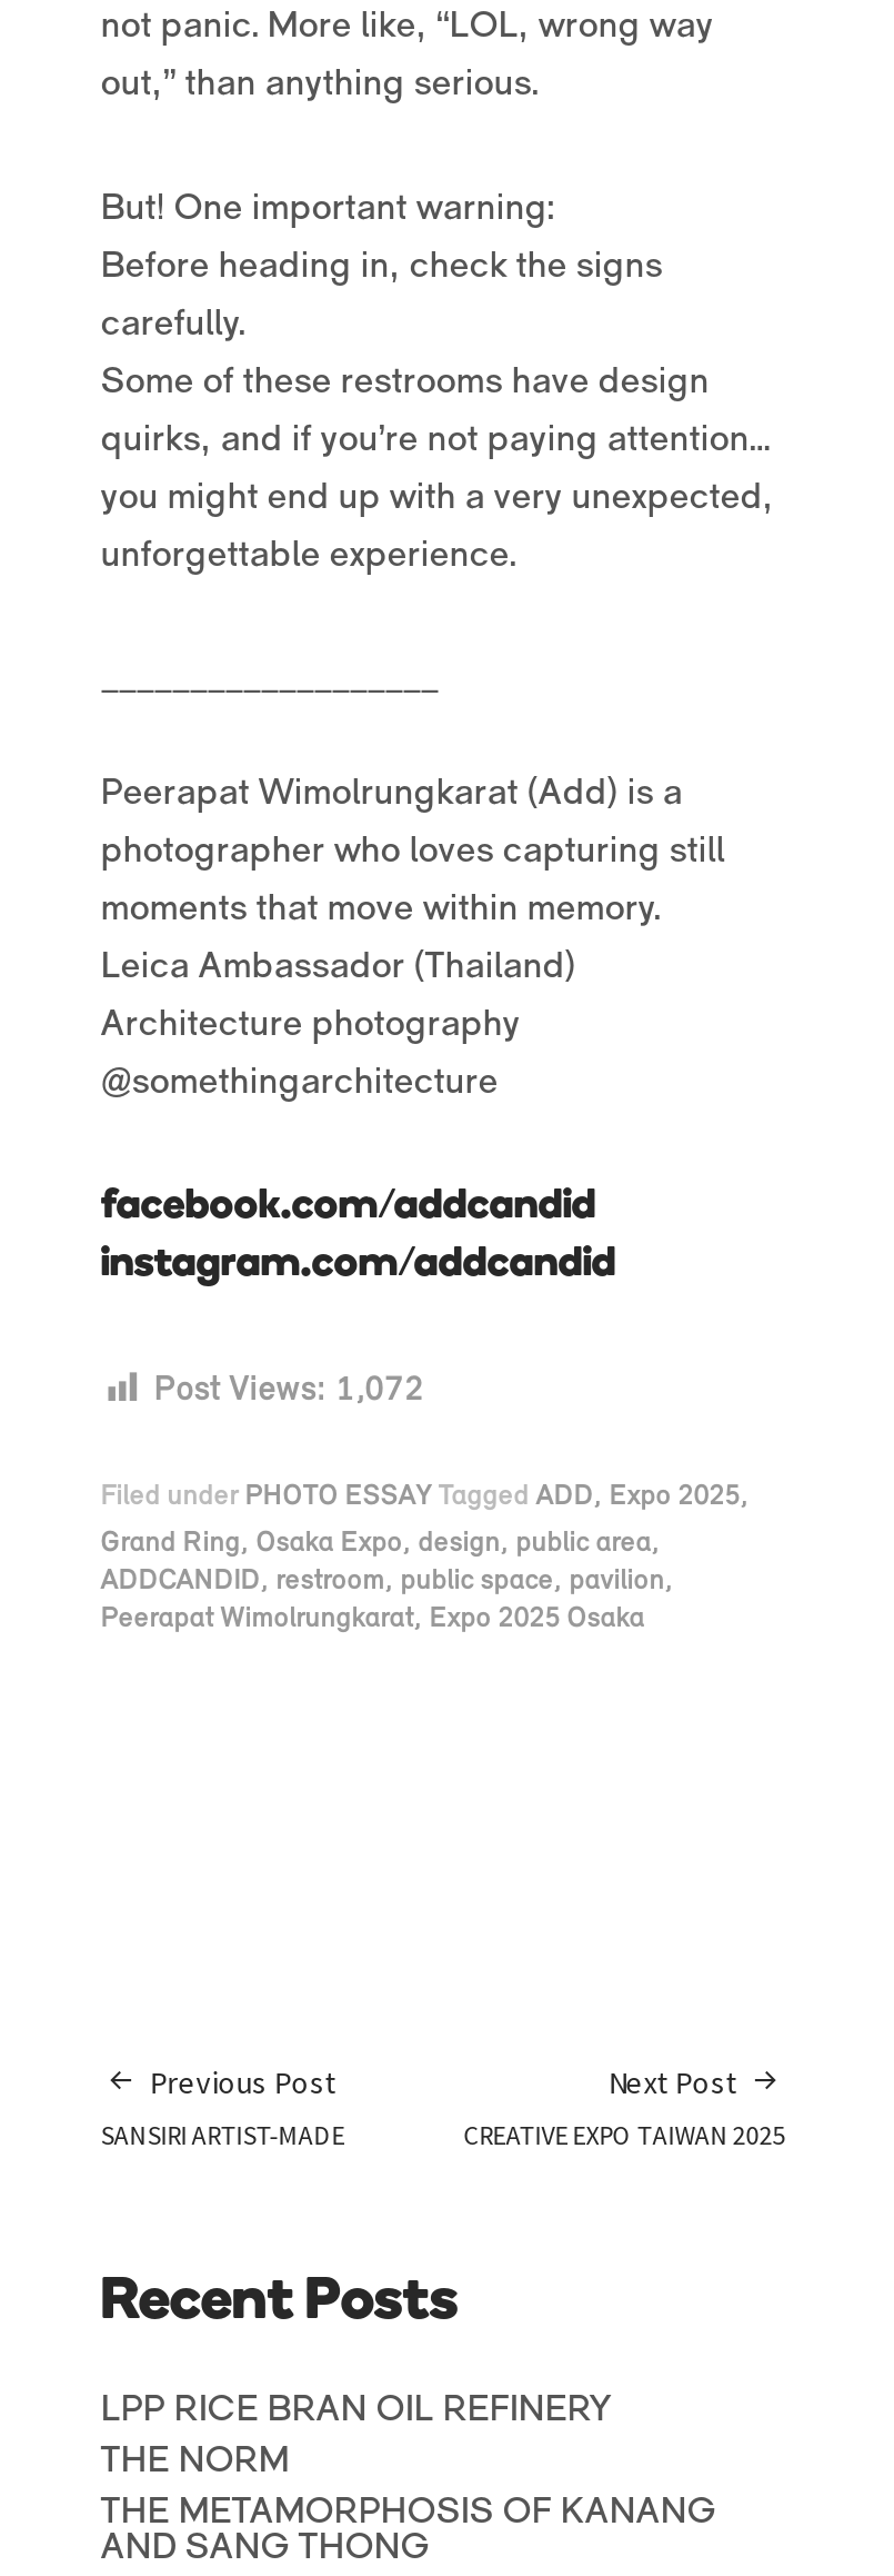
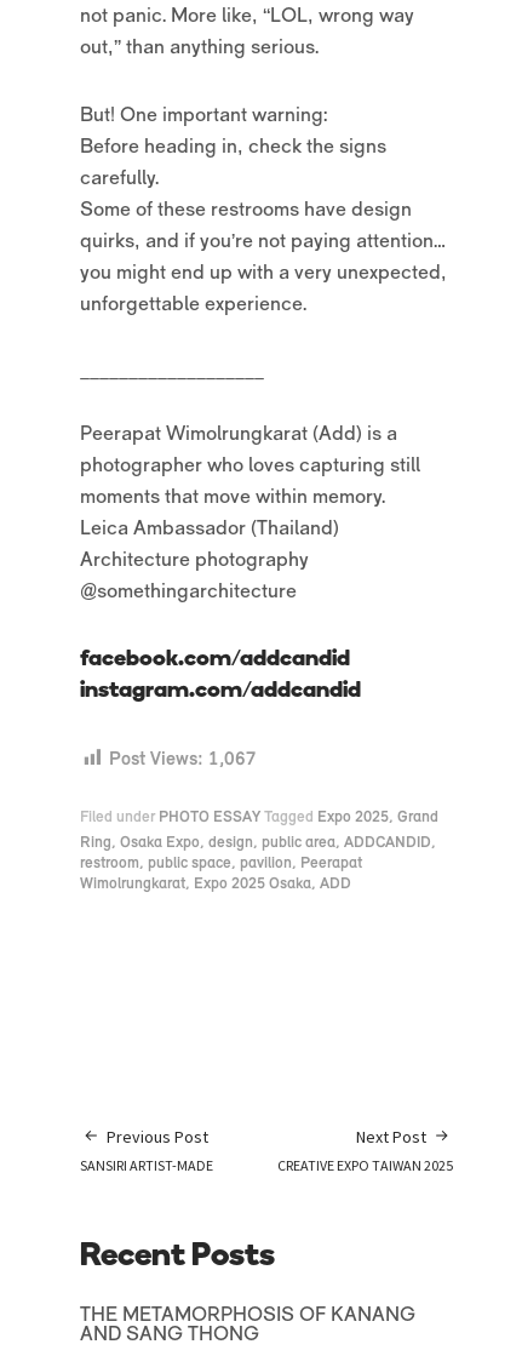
- Post Views: 1,072
+ Post Views: 1,067

- Filed under PHOTO ESSAY Tagged ADD, Expo 2025,
+ Filed under PHOTO ESSAY Tagged Expo 2025, Grand

- Grand Ring, Osaka Expo, design, public area,
- ADDCANDID, restroom, public space, pavilion,
- Peerapat Wimolrungkarat, Expo 2025 Osaka
+ Ring, Osaka Expo, design, public area, ADDCANDID,
+ restroom, public space, pavilion, Peerapat
+ Wimolrungkarat, Expo 2025 Osaka, ADD

- LPP RICE BRAN OIL REFINERY
- THE NORM
